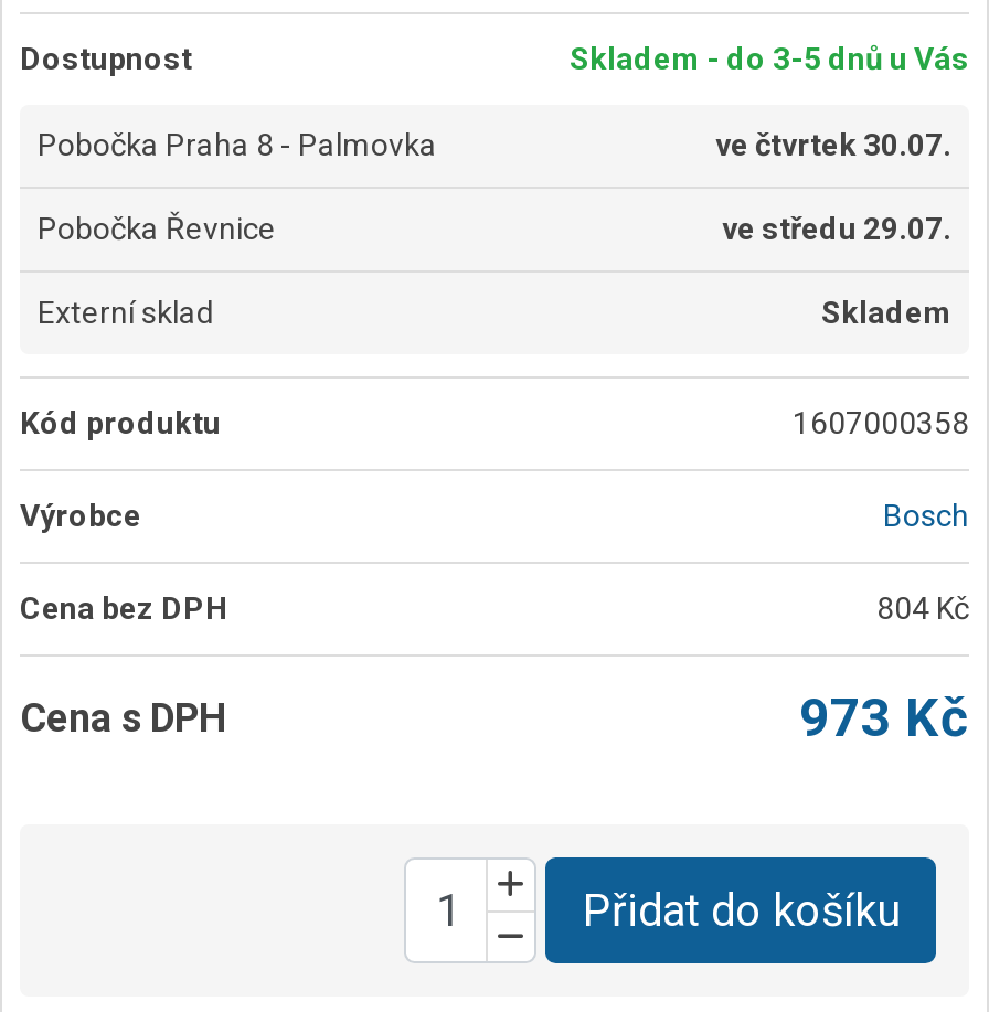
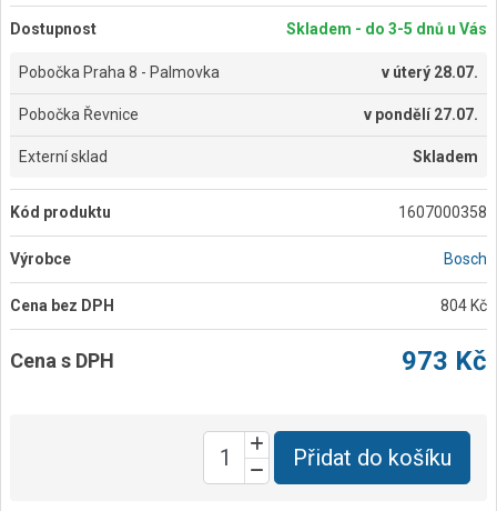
- ve čtvrtek 30.07.
+ v úterý 28.07.

- ve středu 29.07.
+ v pondělí 27.07.
